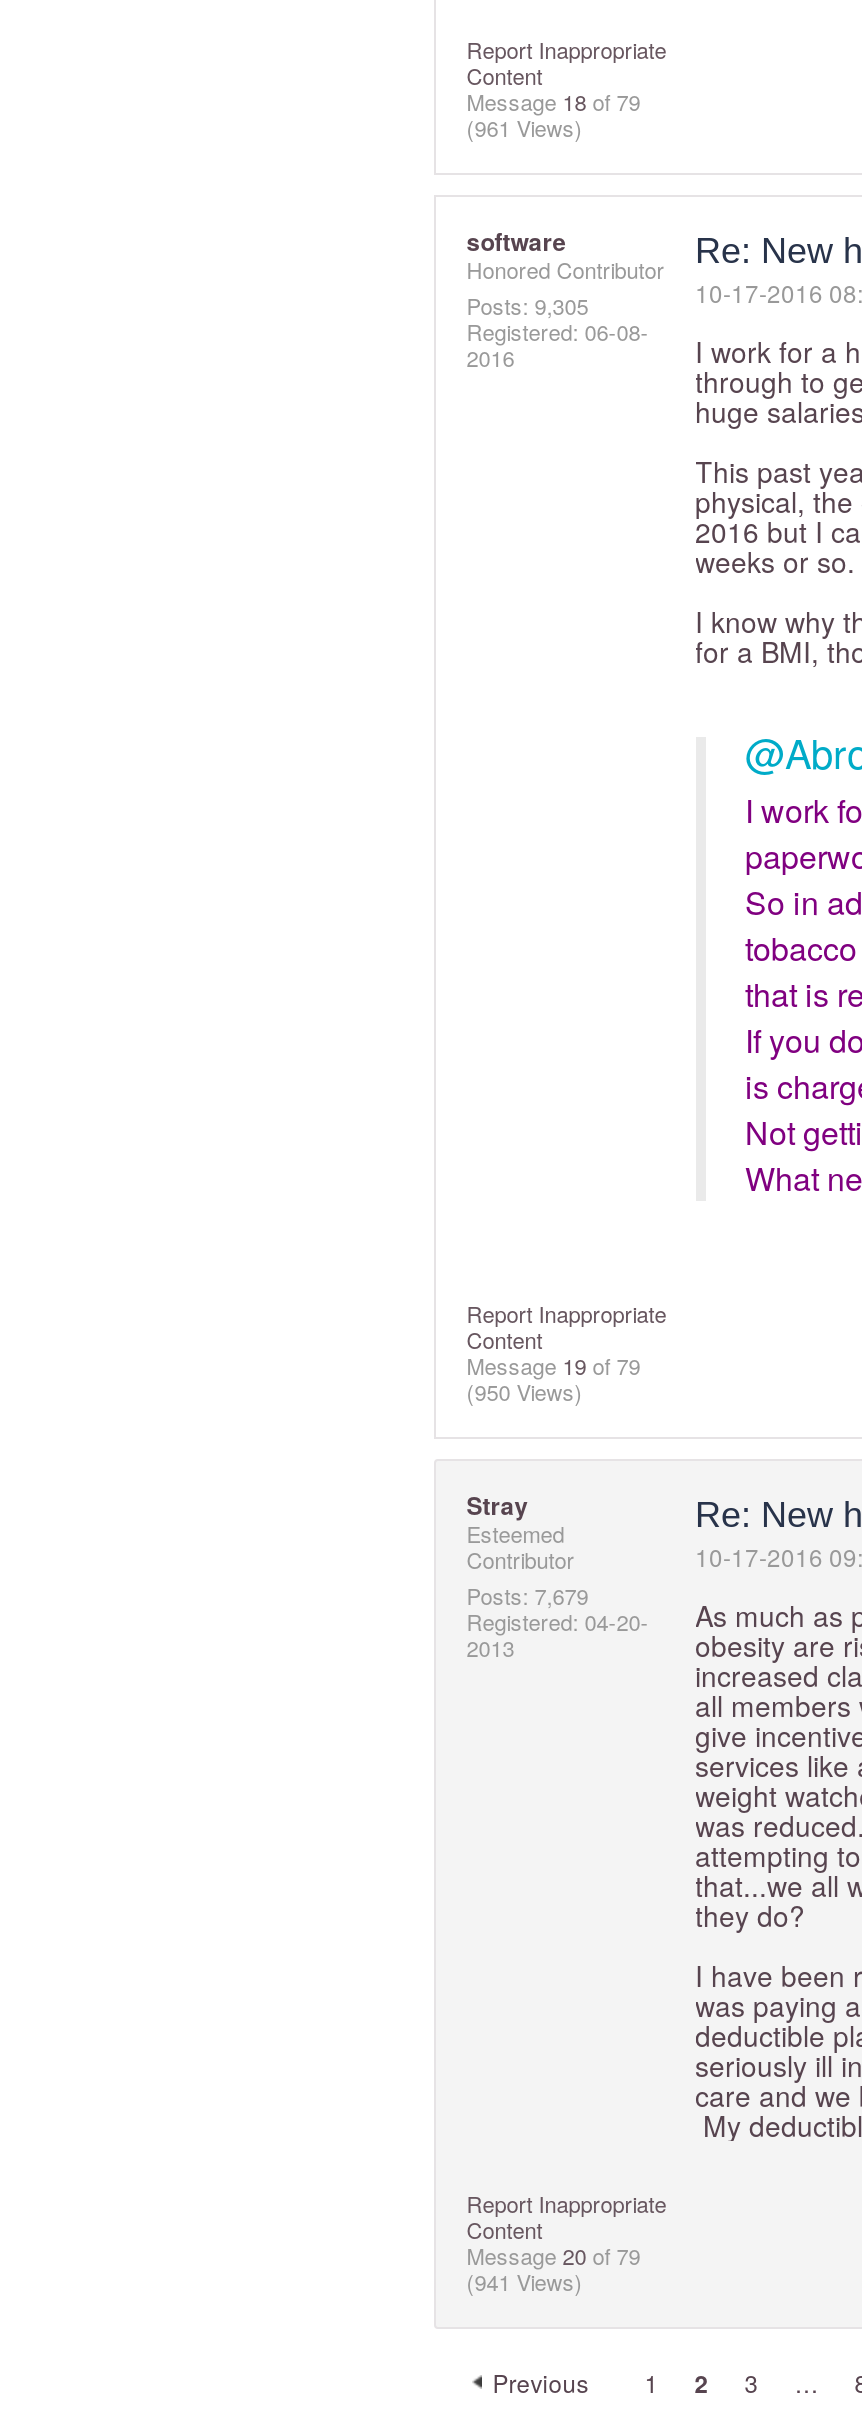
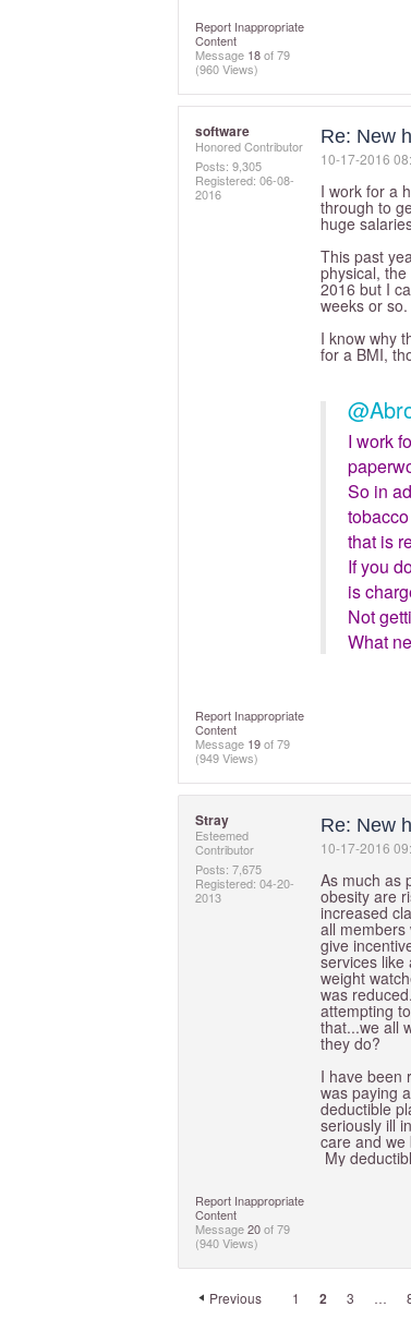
- (961 Views)
+ (960 Views)

- (950 Views)
+ (949 Views)

- Posts: 7,679
+ Posts: 7,675

- (941 Views)
+ (940 Views)
